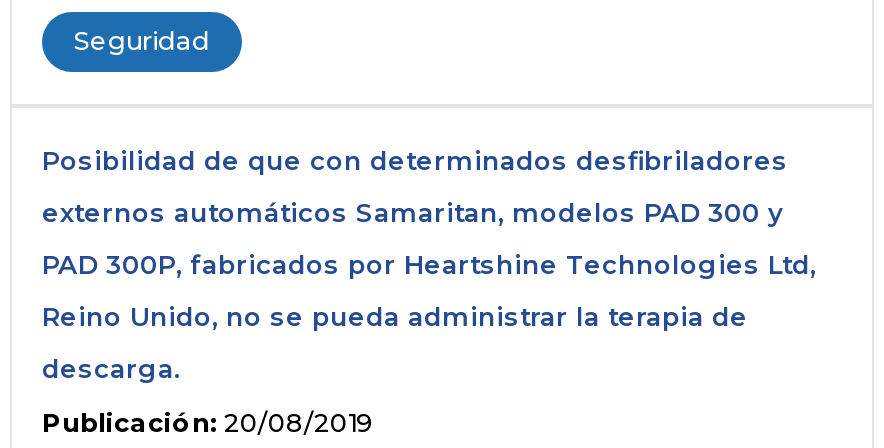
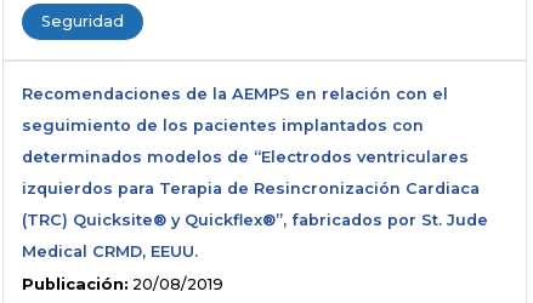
- Posibilidad de que con determinados desfibriladores
- externos automáticos Samaritan, modelos PAD 300 y
- PAD 300P, fabricados por Heartshine Technologies Ltd,
- Reino Unido, no se pueda administrar la terapia de
- descarga.
+ Recomendaciones de la AEMPS en relación con el
+ seguimiento de los pacientes implantados con
+ determinados modelos de “Electrodos ventriculares
+ izquierdos para Terapia de Resincronización Cardiaca
+ (TRC) Quicksite® y Quickflex®”, fabricados por St. Jude
+ Medical CRMD, EEUU.
